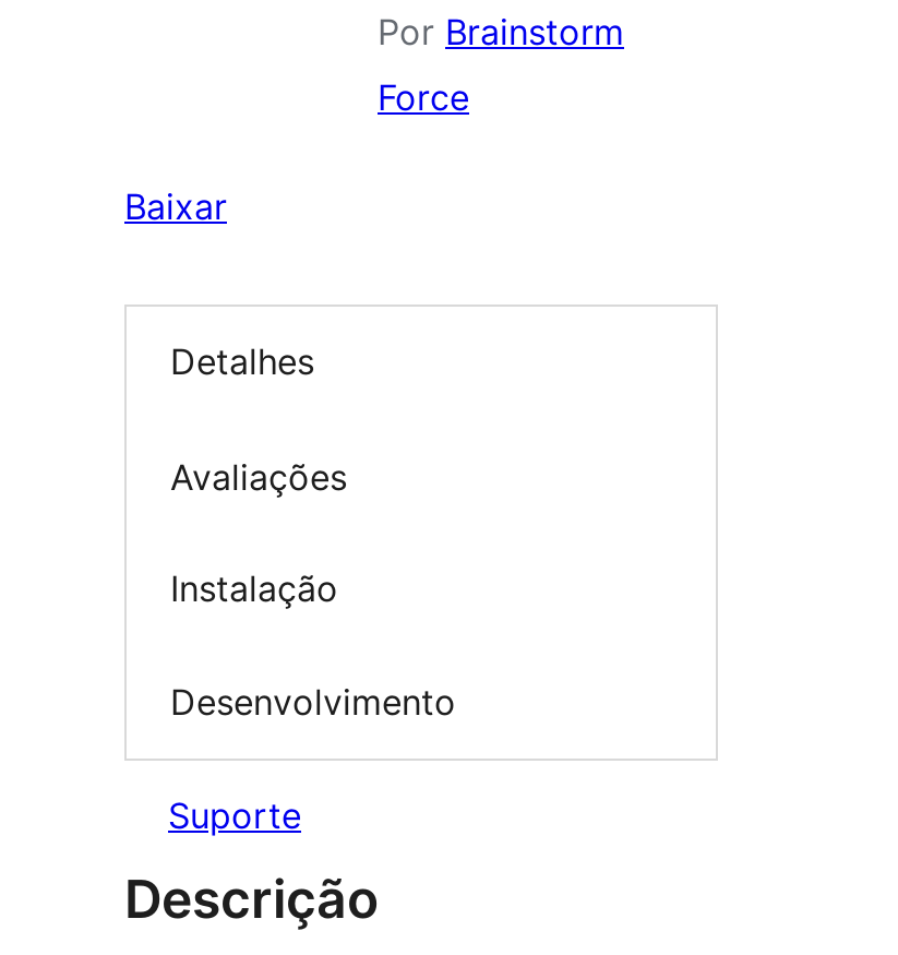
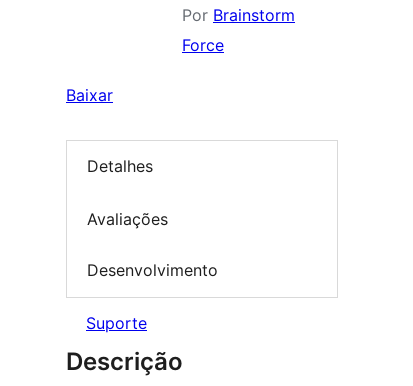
- Instalação
